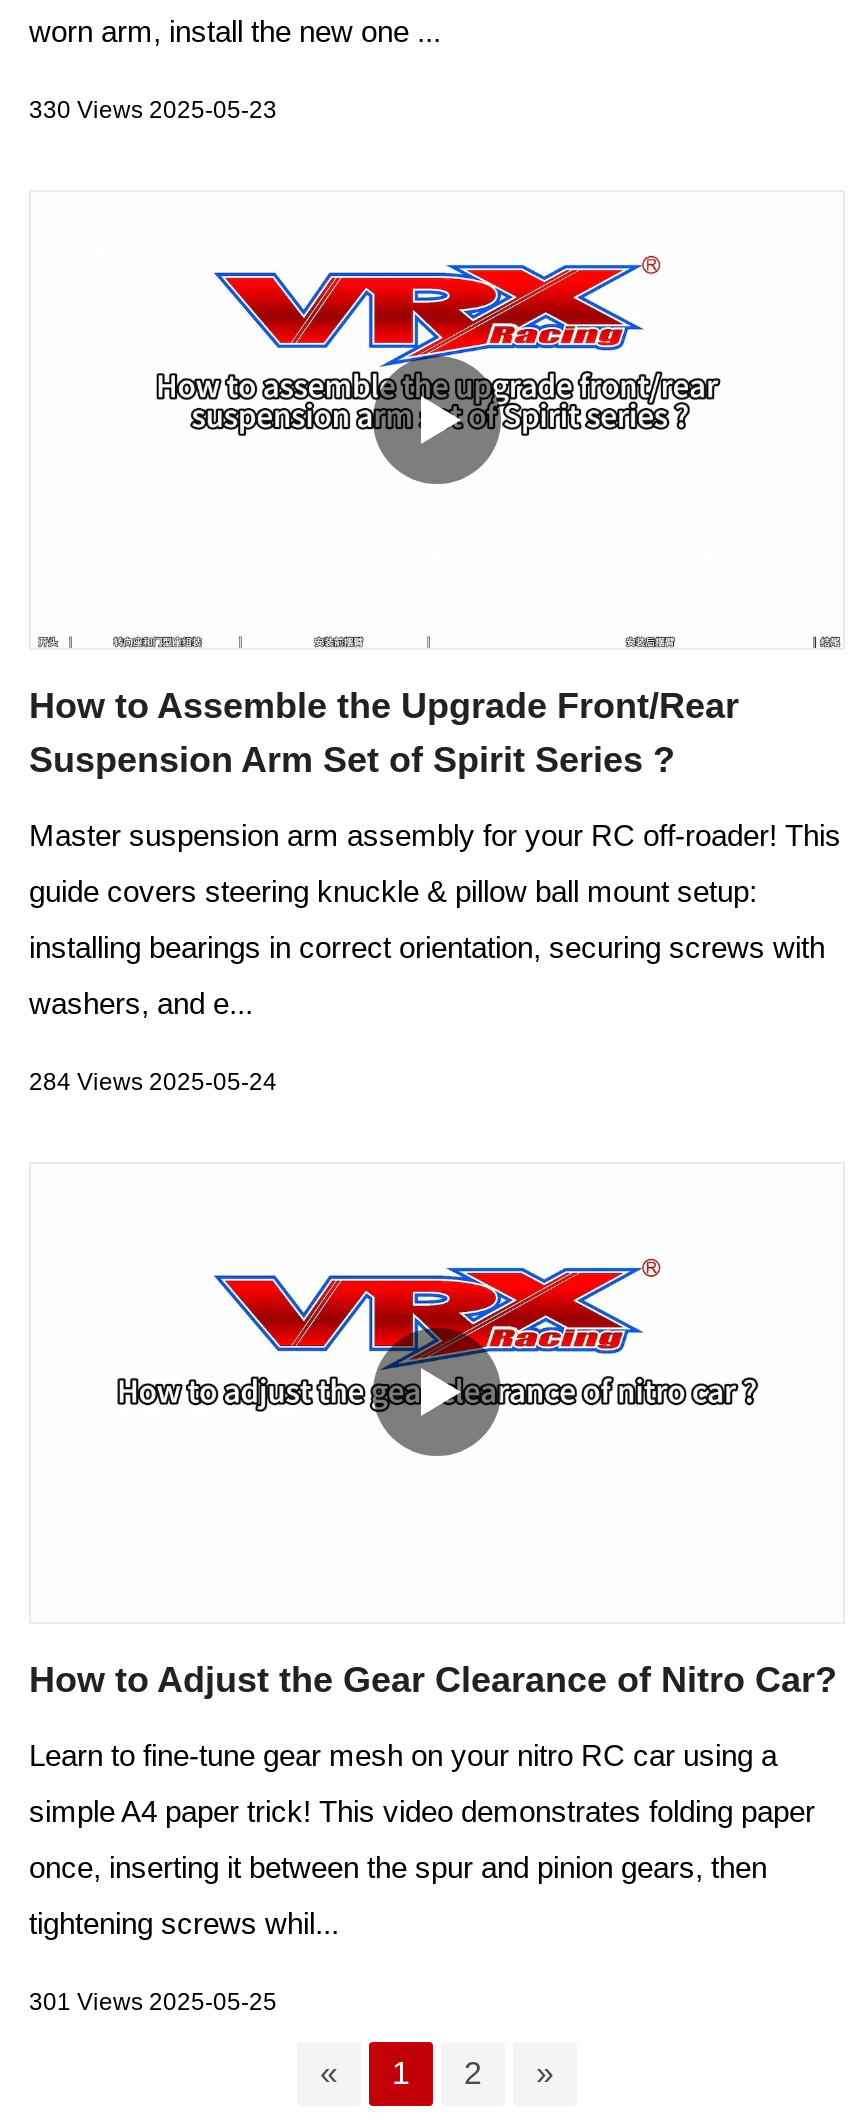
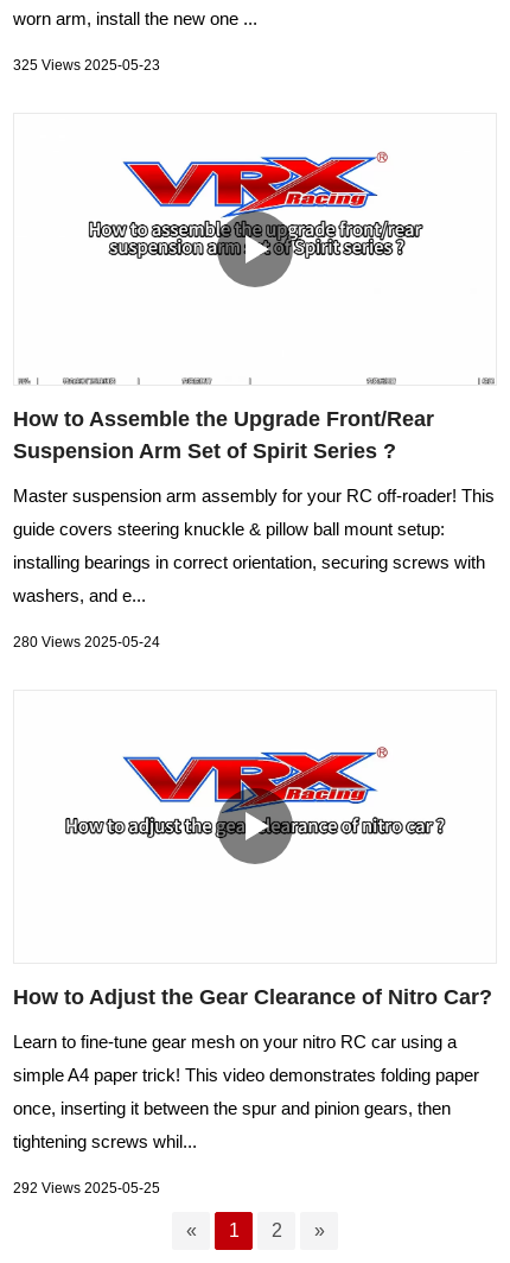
- 330 Views 2025-05-23
+ 325 Views 2025-05-23

- 284 Views 2025-05-24
+ 280 Views 2025-05-24

- 301 Views 2025-05-25
+ 292 Views 2025-05-25
